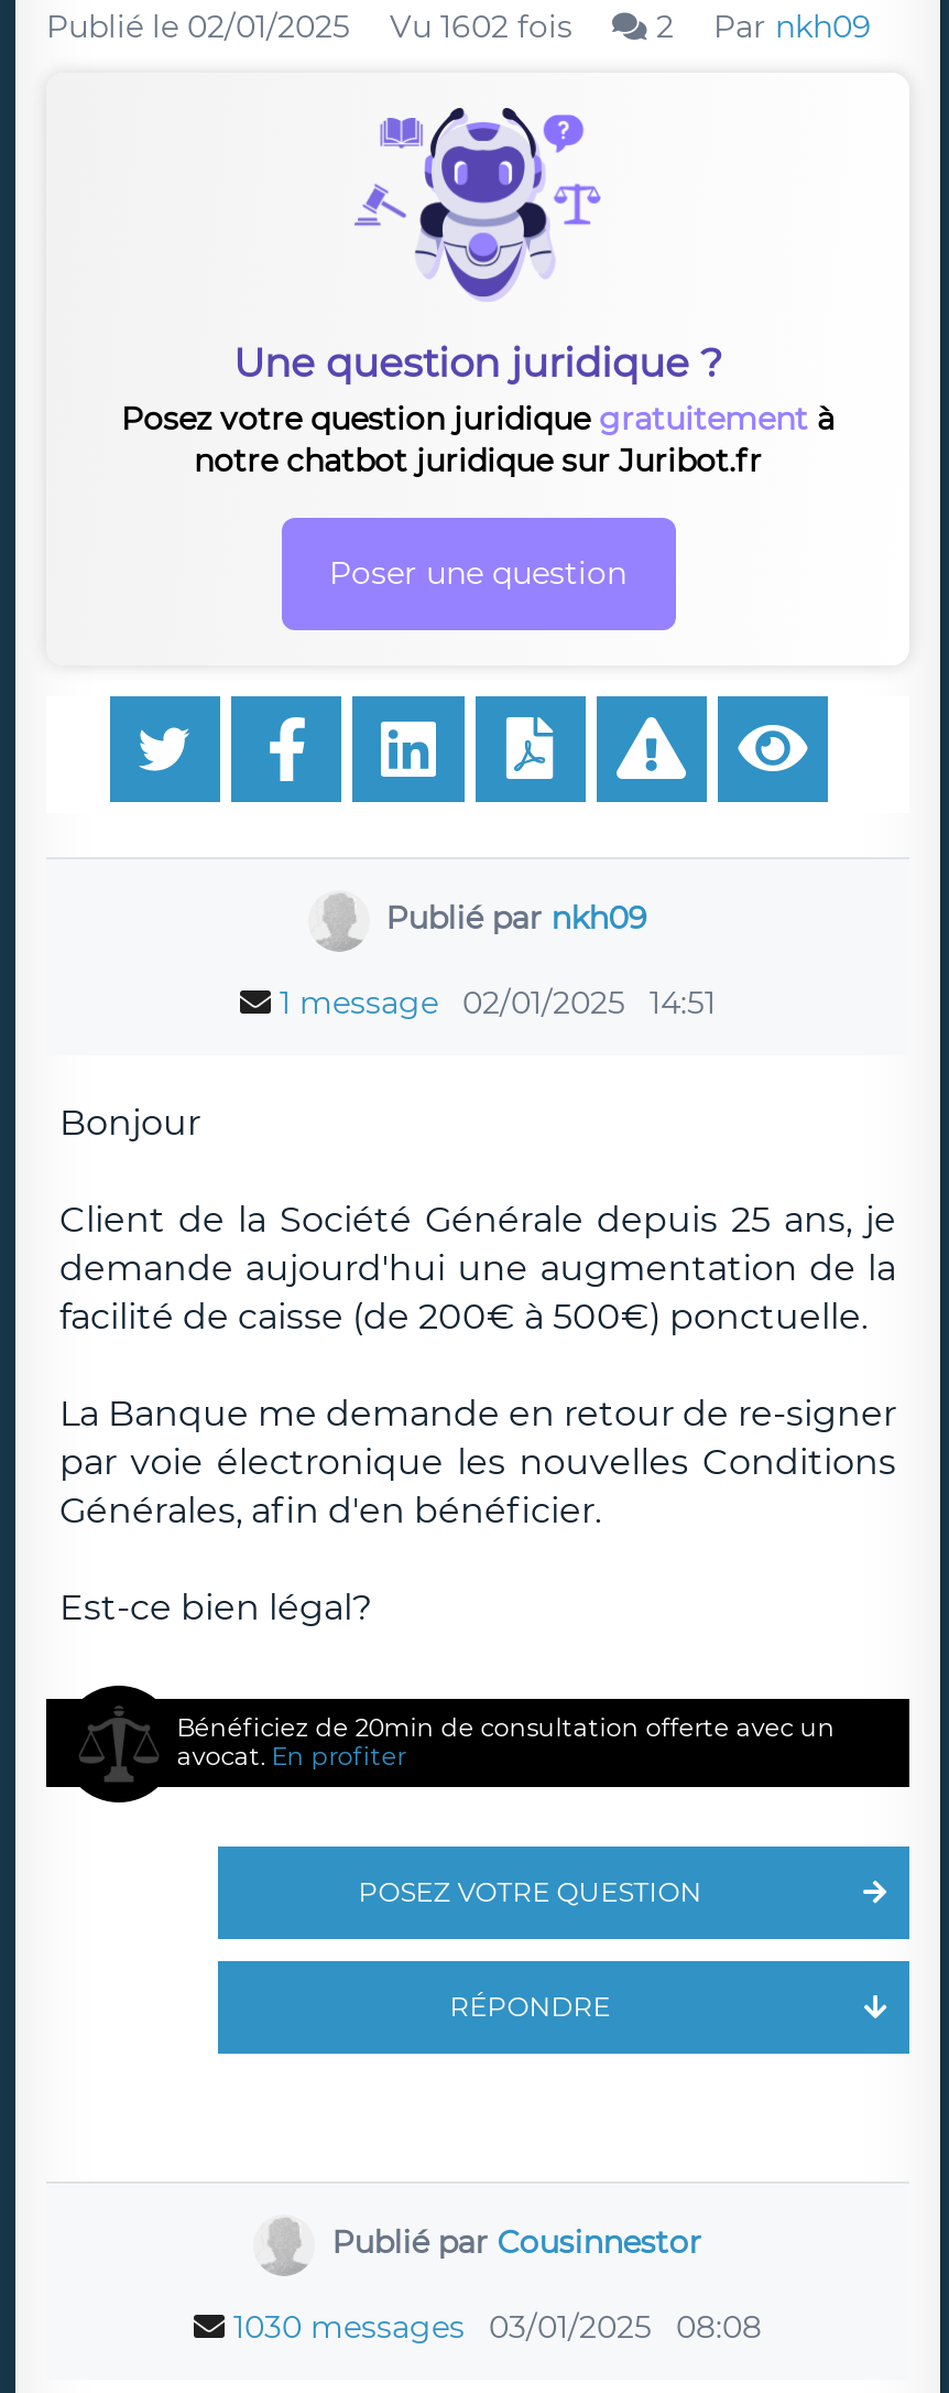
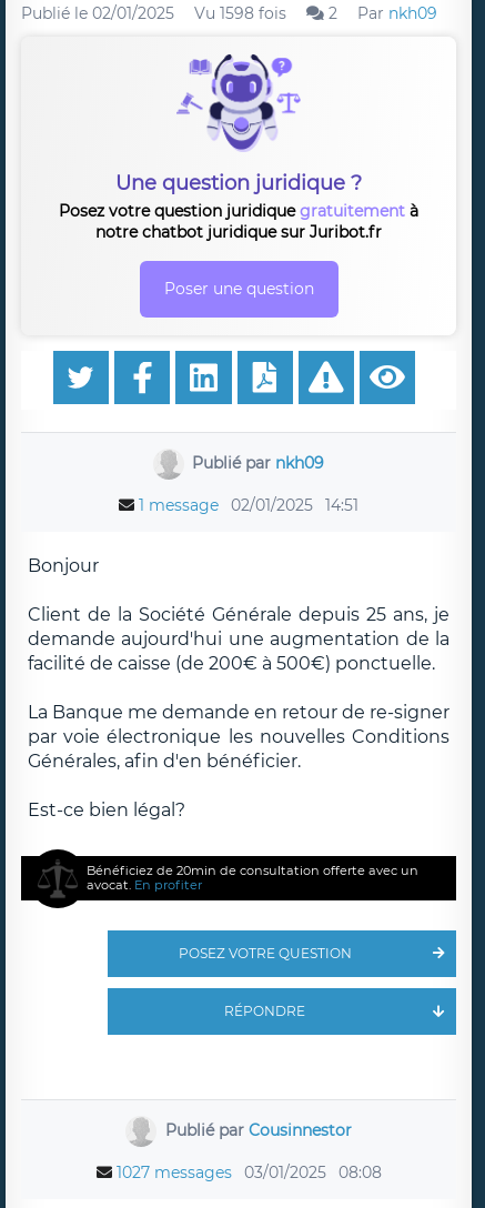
- Publié le 02/01/2025 Vu 1602 fois 2 Par nkh09
+ Publié le 02/01/2025 Vu 1598 fois 2 Par nkh09

- 1030 messages 03/01/2025 08:08
+ 1027 messages 03/01/2025 08:08
